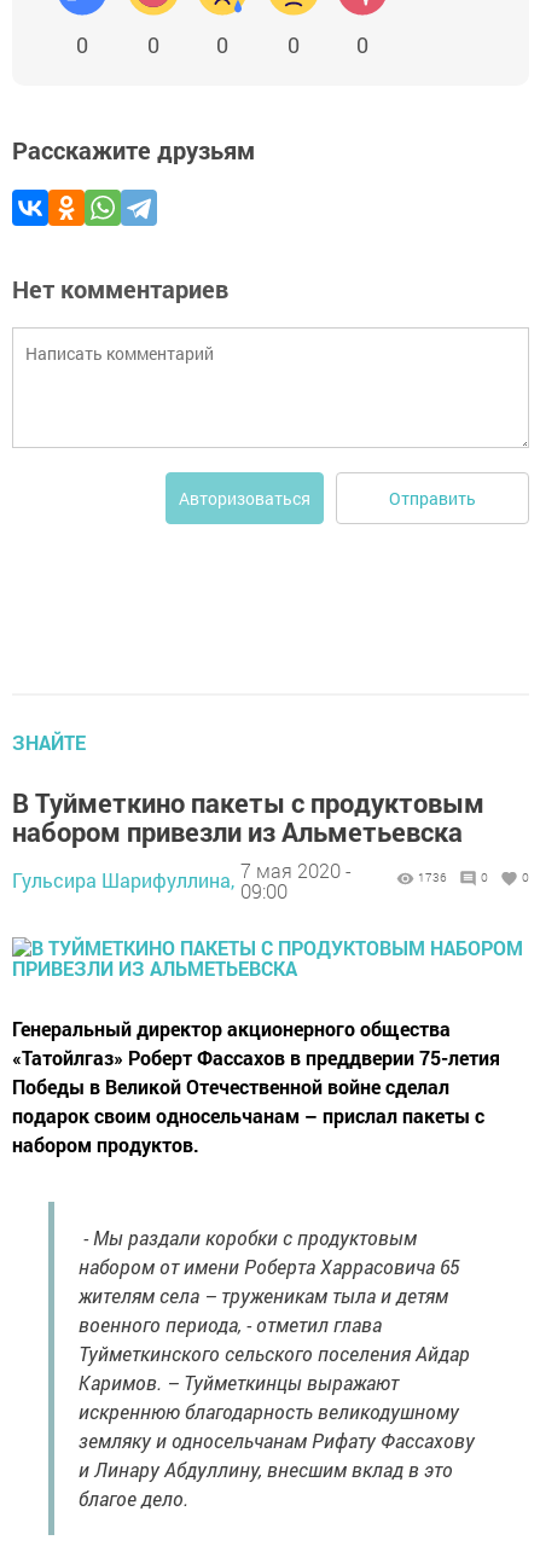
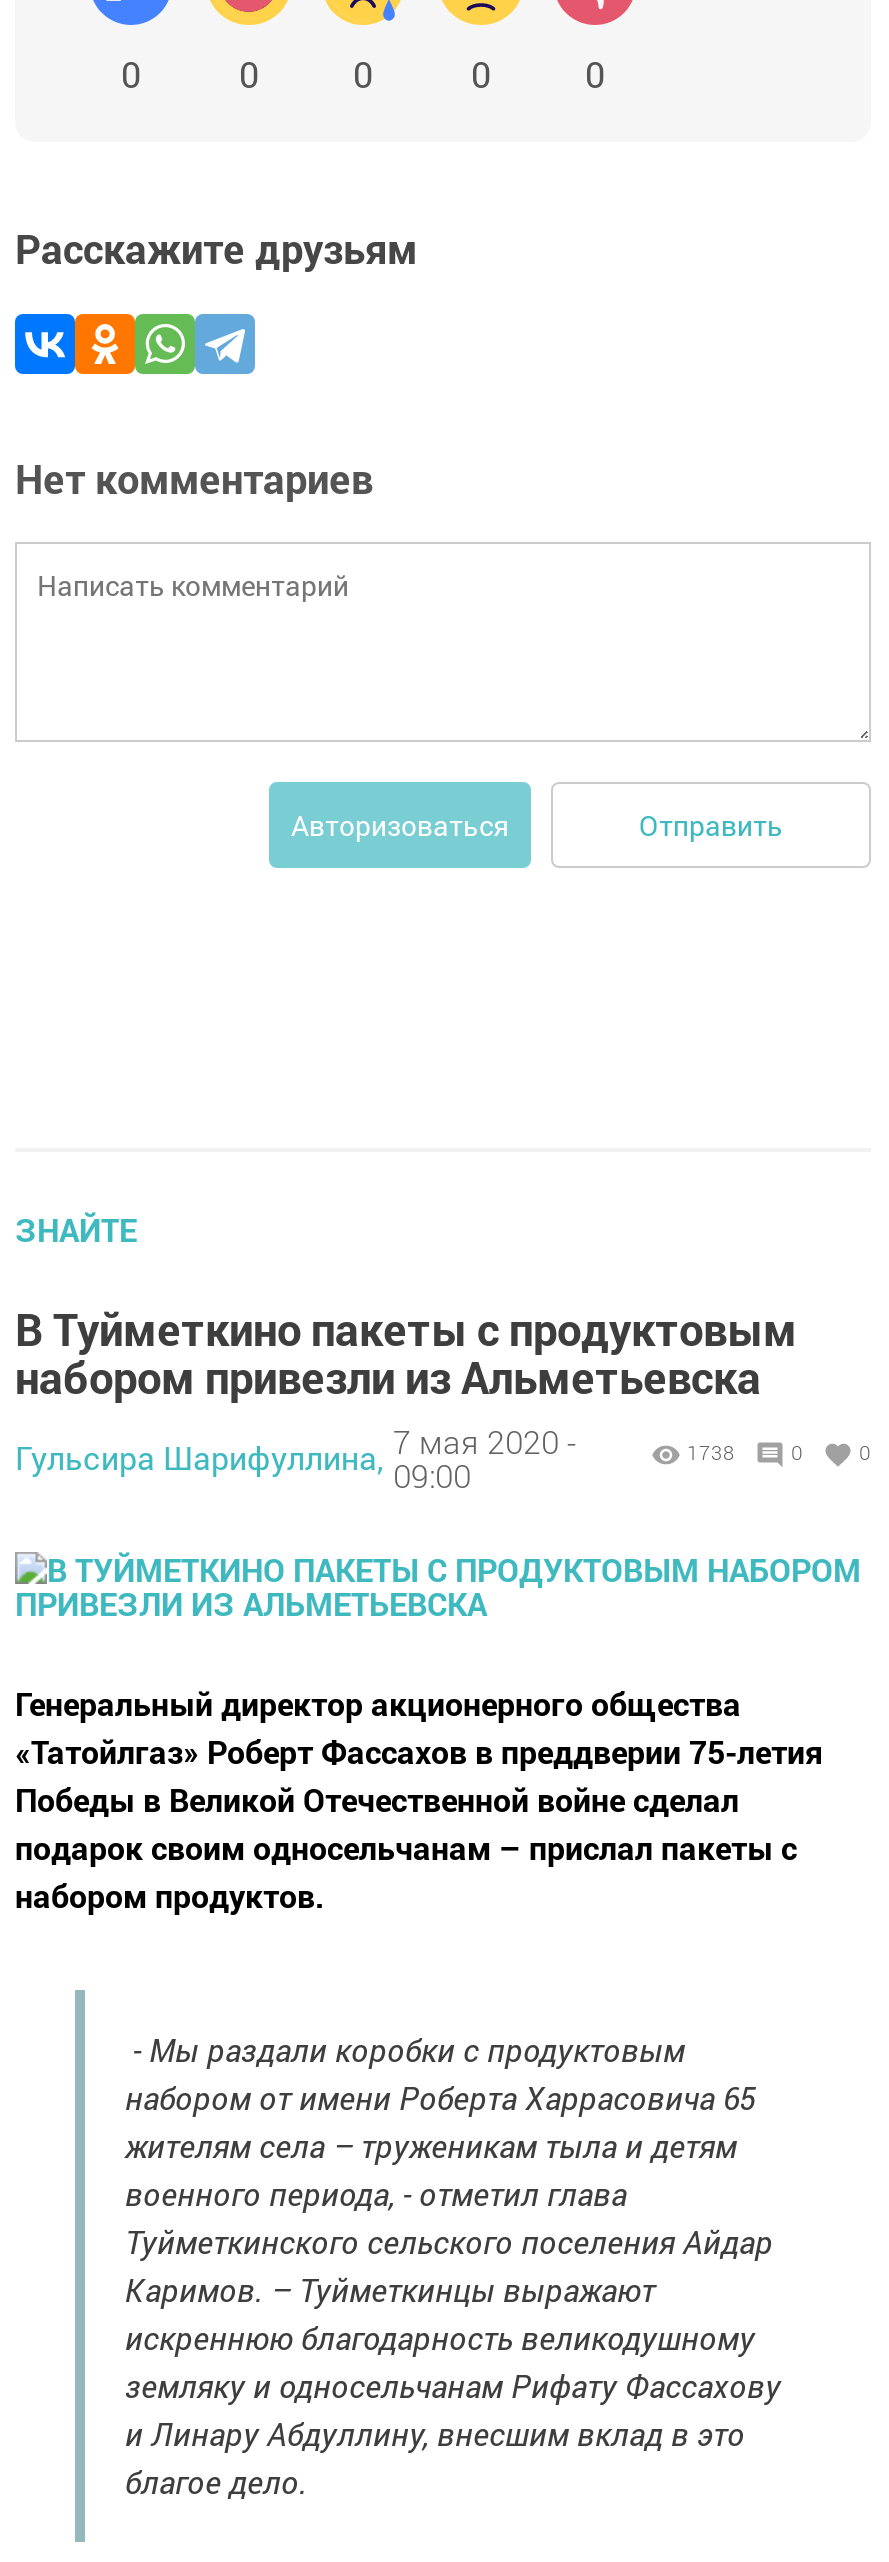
- 1736
+ 1738
